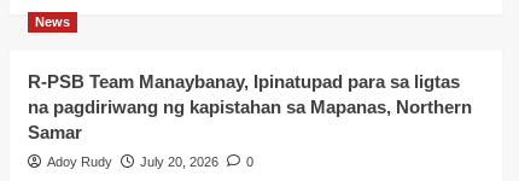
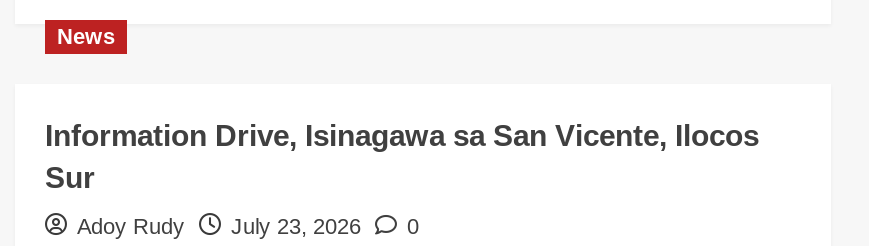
- R-PSB Team Manaybanay, Ipinatupad para sa ligtas
- na pagdiriwang ng kapistahan sa Mapanas, Northern
- Samar
+ Information Drive, Isinagawa sa San Vicente, Ilocos
+ Sur

- Adoy Rudy July 20, 2026 0
+ Adoy Rudy July 23, 2026 0
